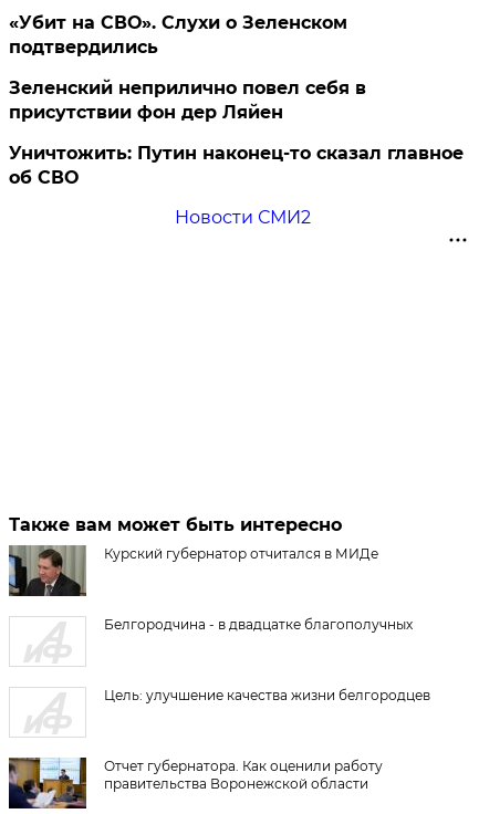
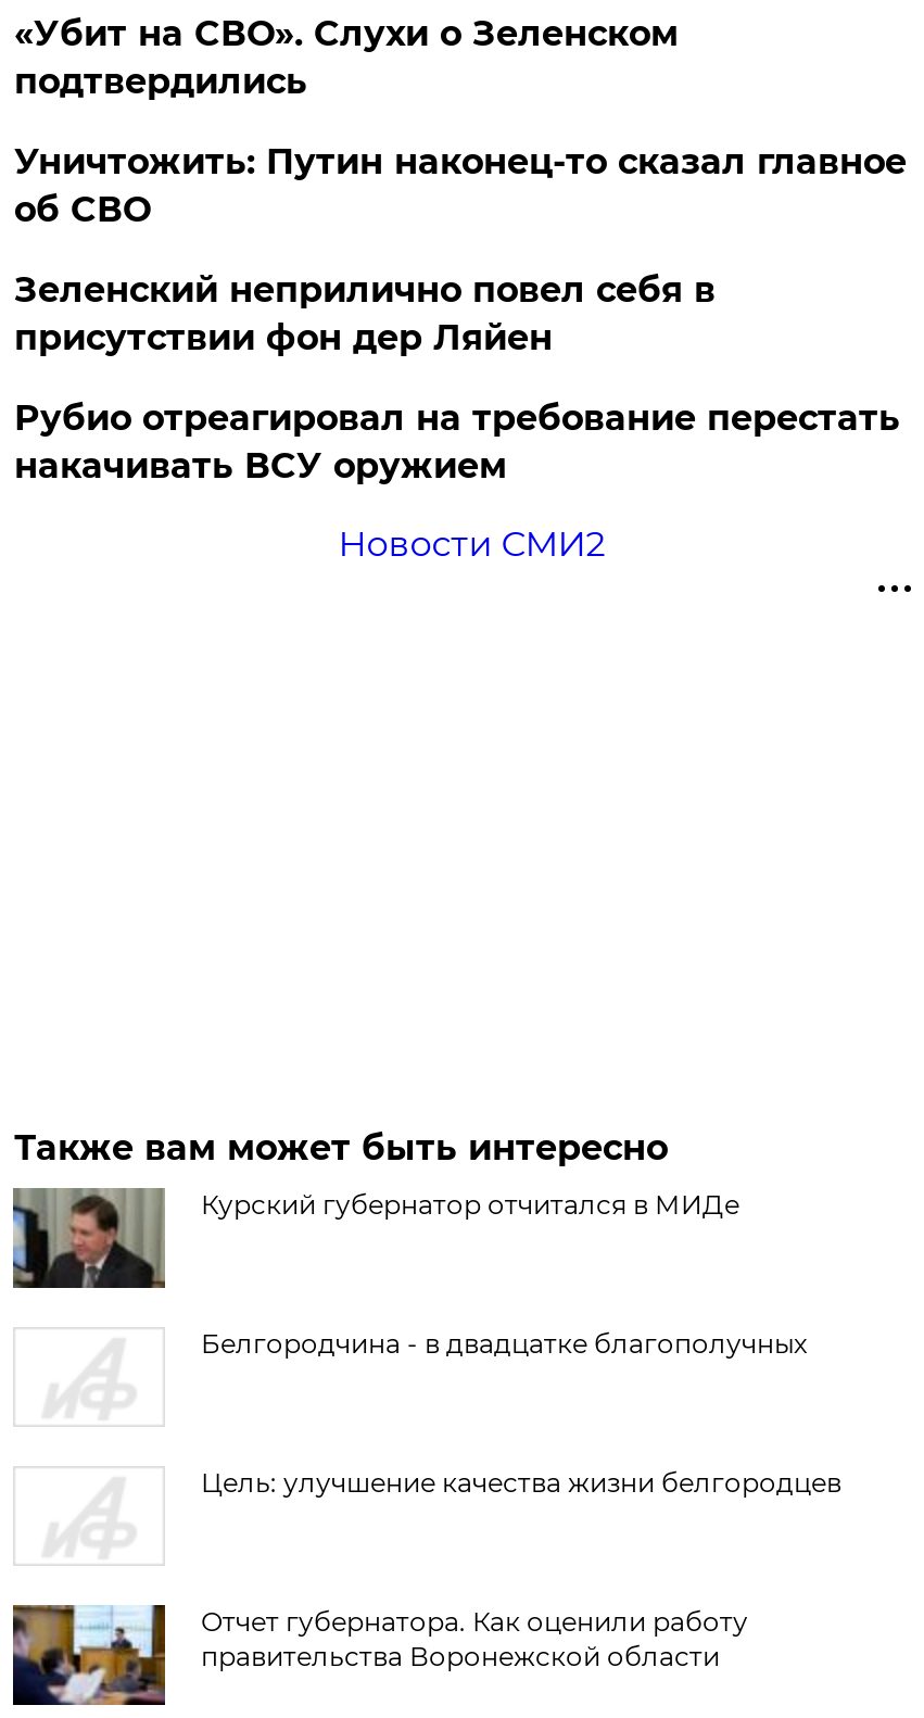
+ Рубио отреагировал на требование перестать
+ накачивать ВСУ оружием

moved up: Уничтожить: Путин наконец-то сказал главное | об СВО
